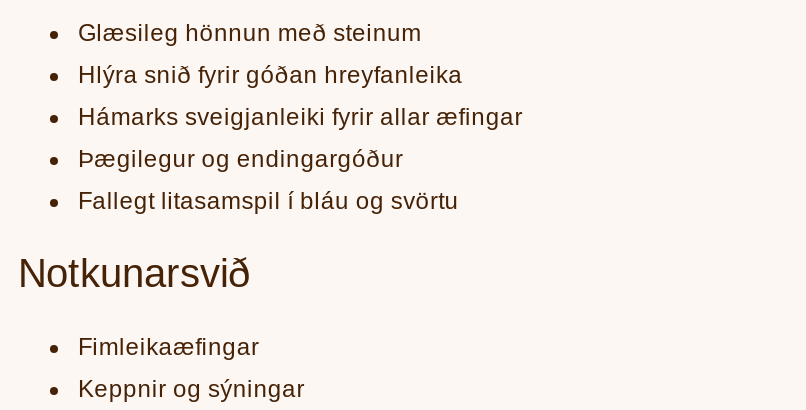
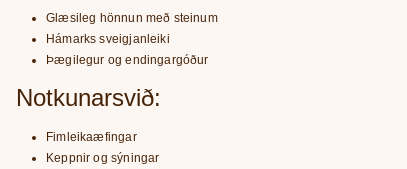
- Hlýra snið fyrir góðan hreyfanleika
- Hámarks sveigjanleiki fyrir allar æfingar
+ Hámarks sveigjanleiki

- Fallegt litasamspil í bláu og svörtu
- Notkunarsvið
+ Notkunarsvið:
